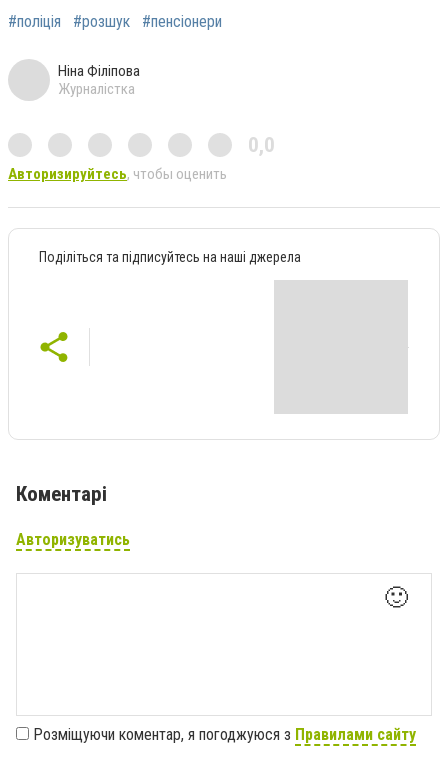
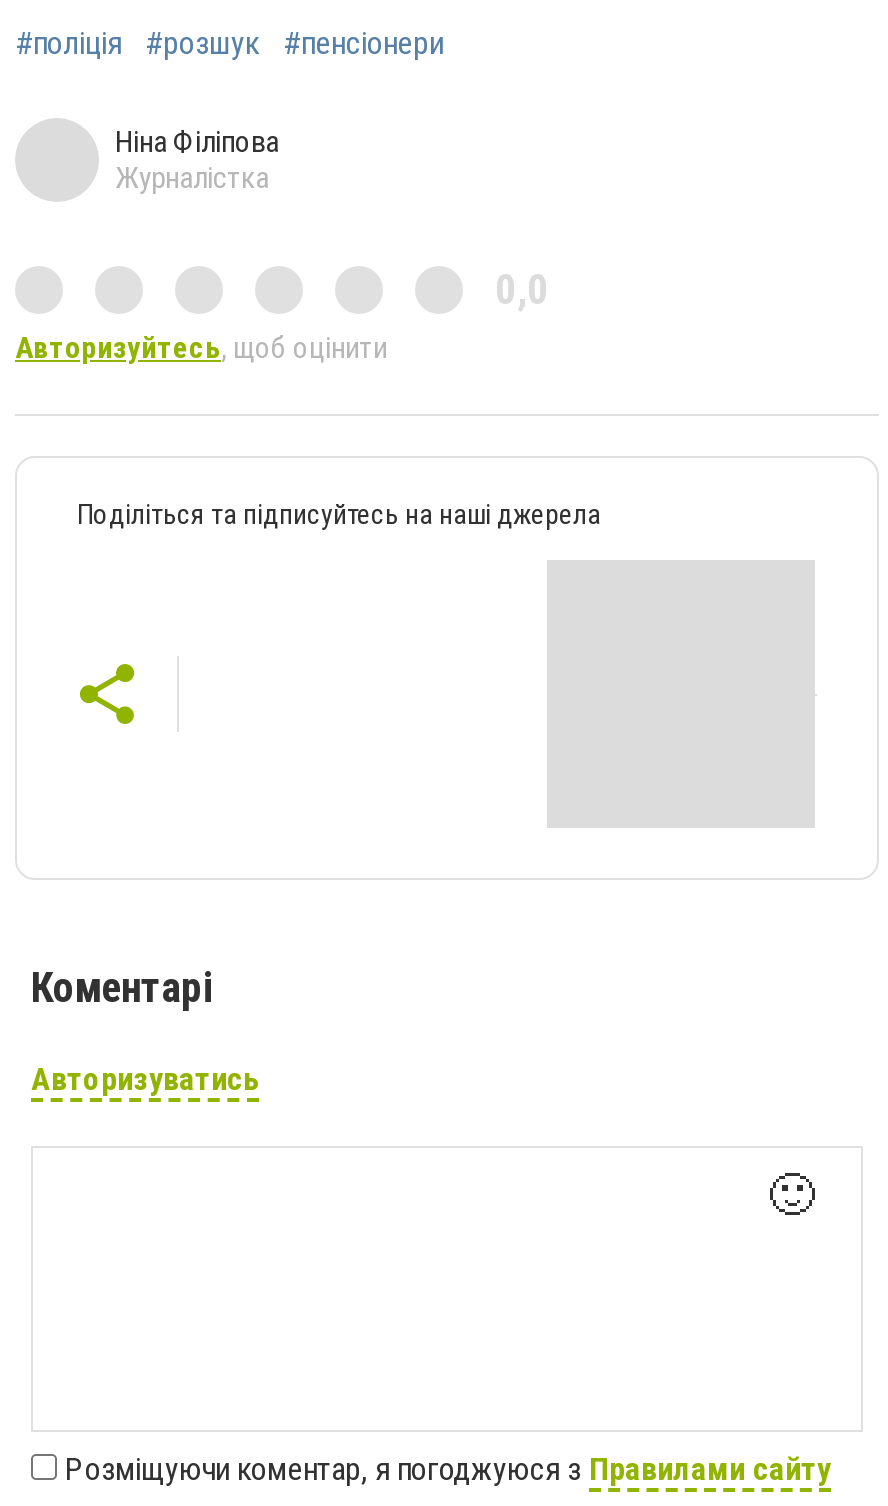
- Авторизируйтесь, чтобы оценить
+ Авторизуйтесь, щоб оцінити
